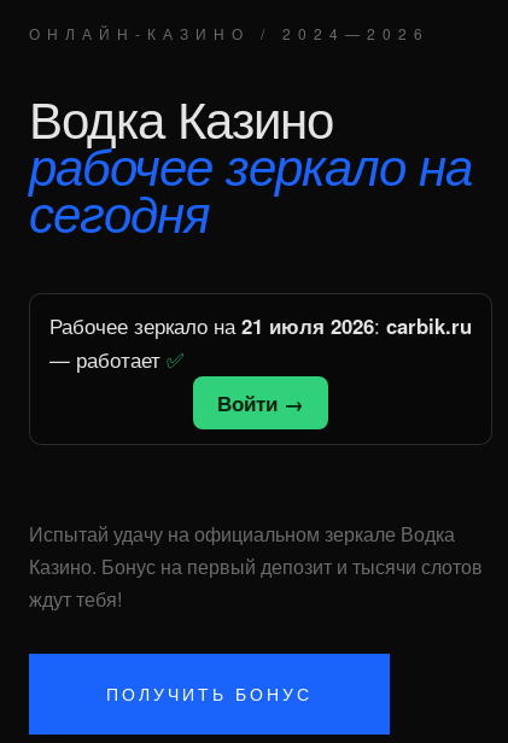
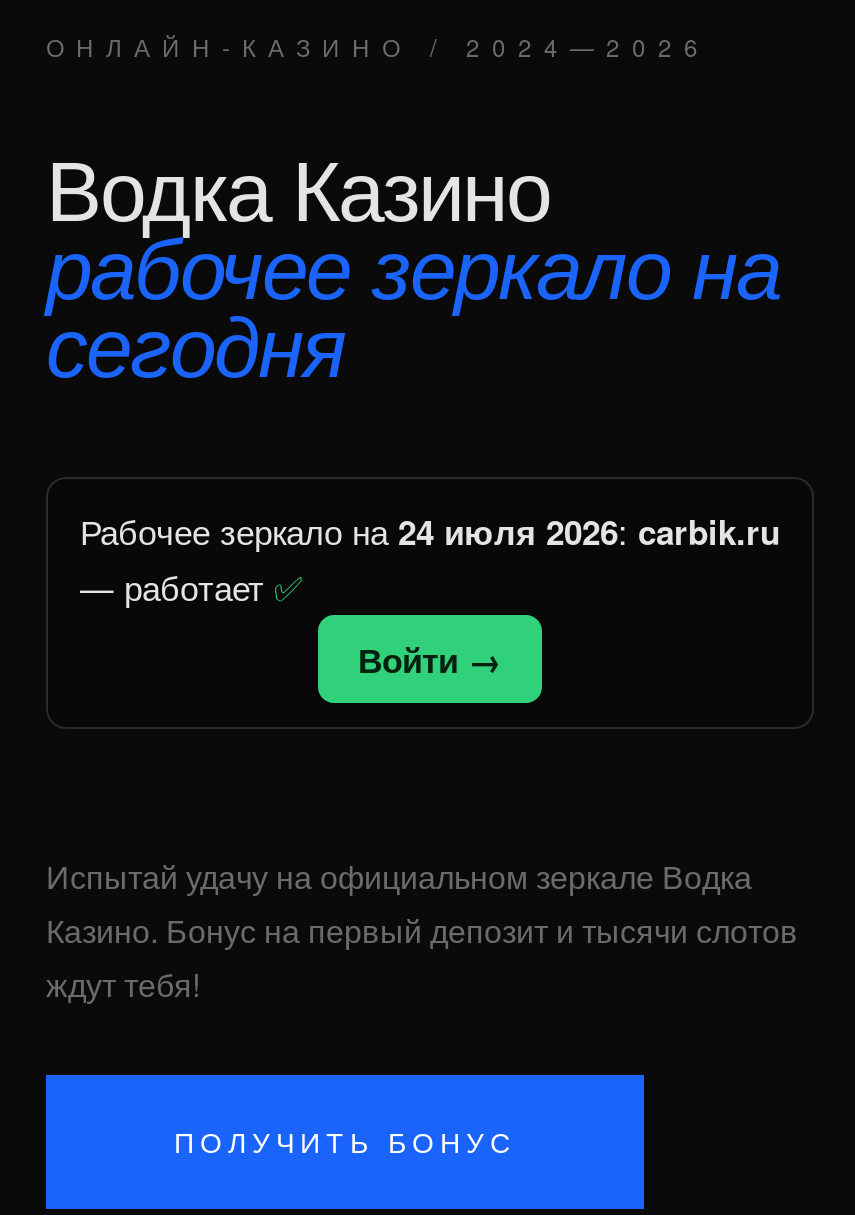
- Рабочее зеркало на 21 июля 2026: carbik.ru
+ Рабочее зеркало на 24 июля 2026: carbik.ru
